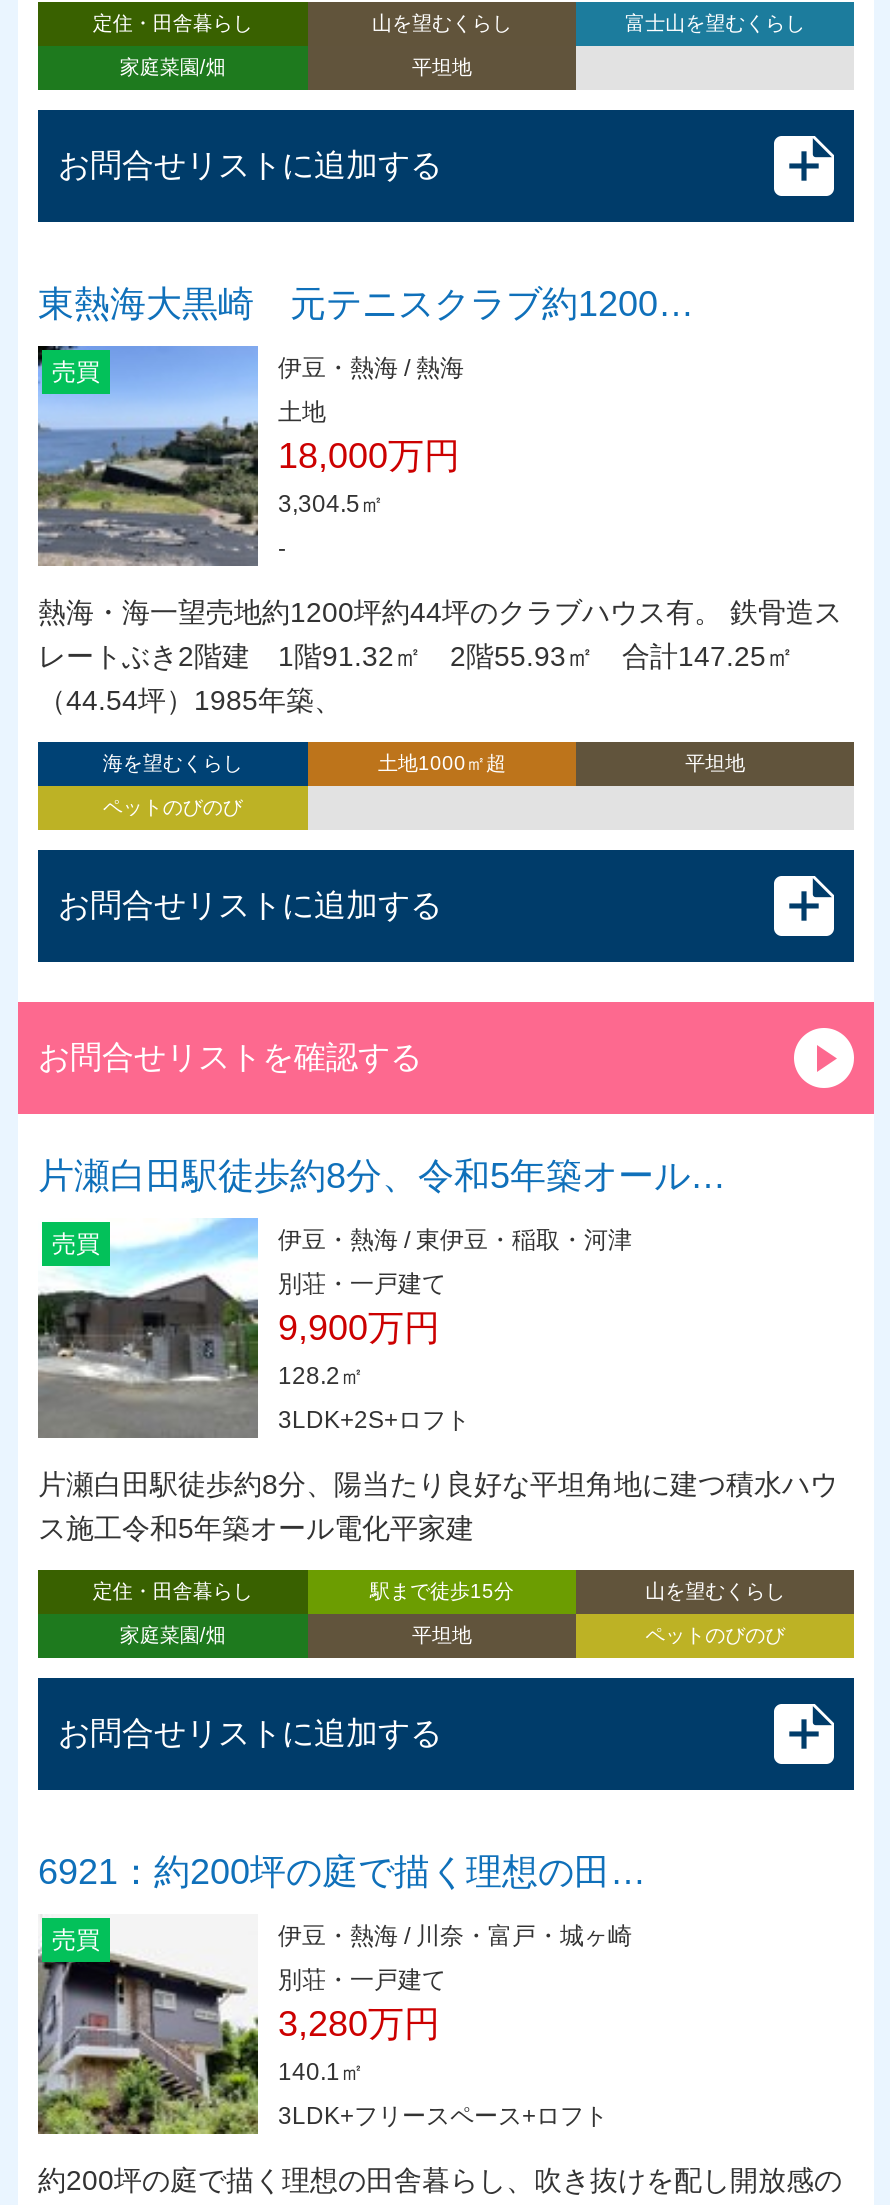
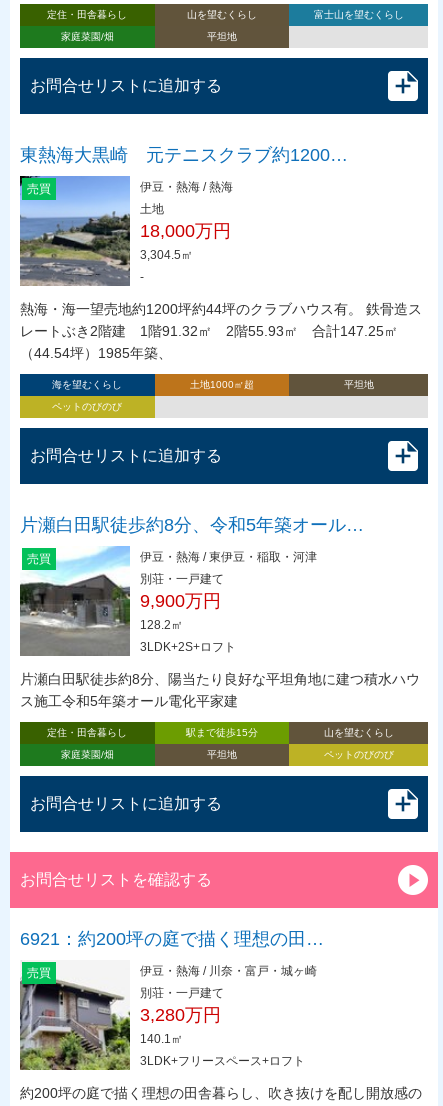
moved down: お問合せリストを確認する

moved up: [image] | 片瀬白田駅徒歩約8分、令和5年築オール… | 売買 | ... | ペットのびのび | お問合せリストに追加する
